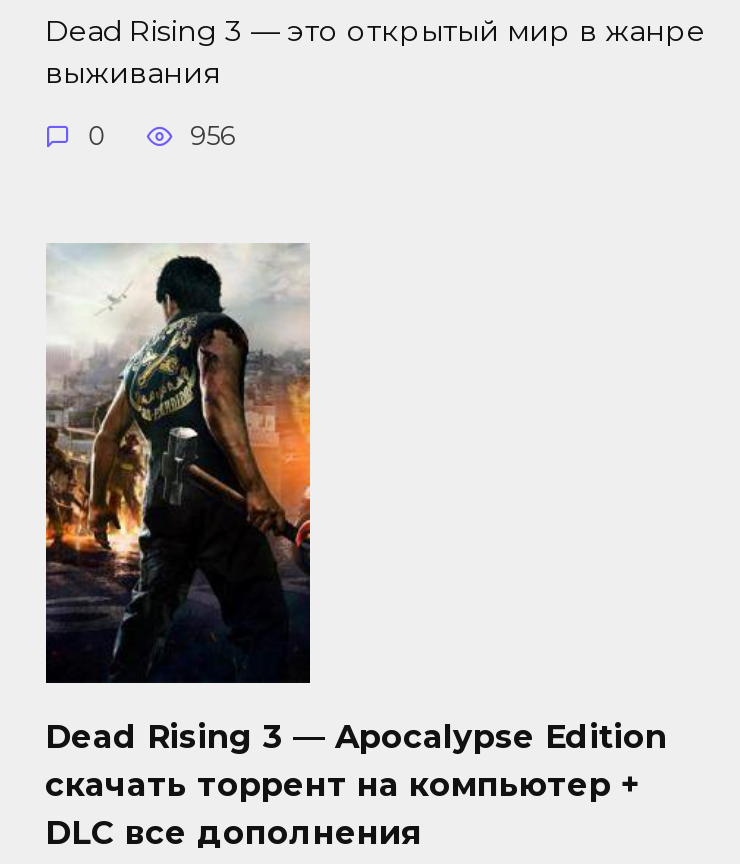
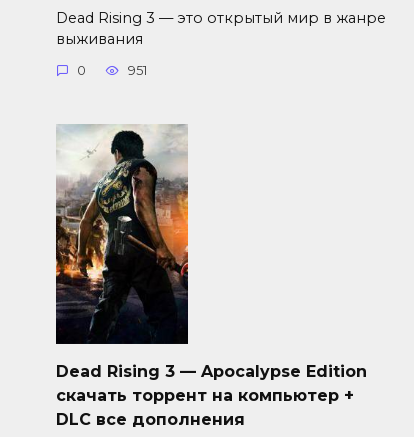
- 956
+ 951
